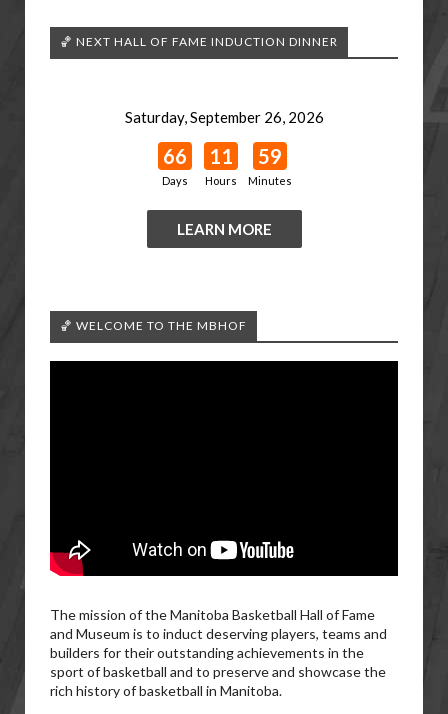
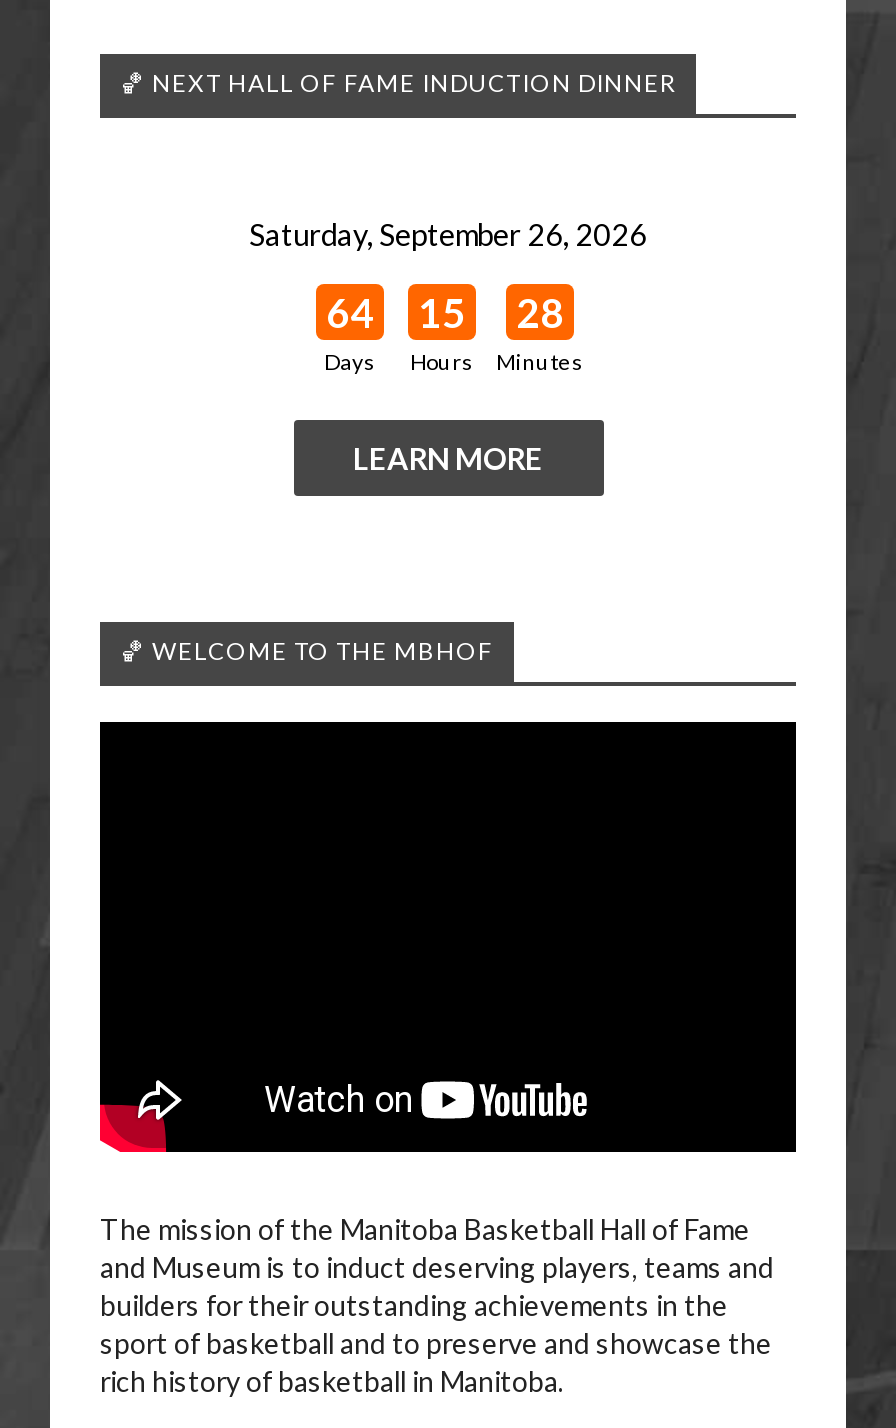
- 66
+ 64

- 11
+ 15

- 59
+ 28
